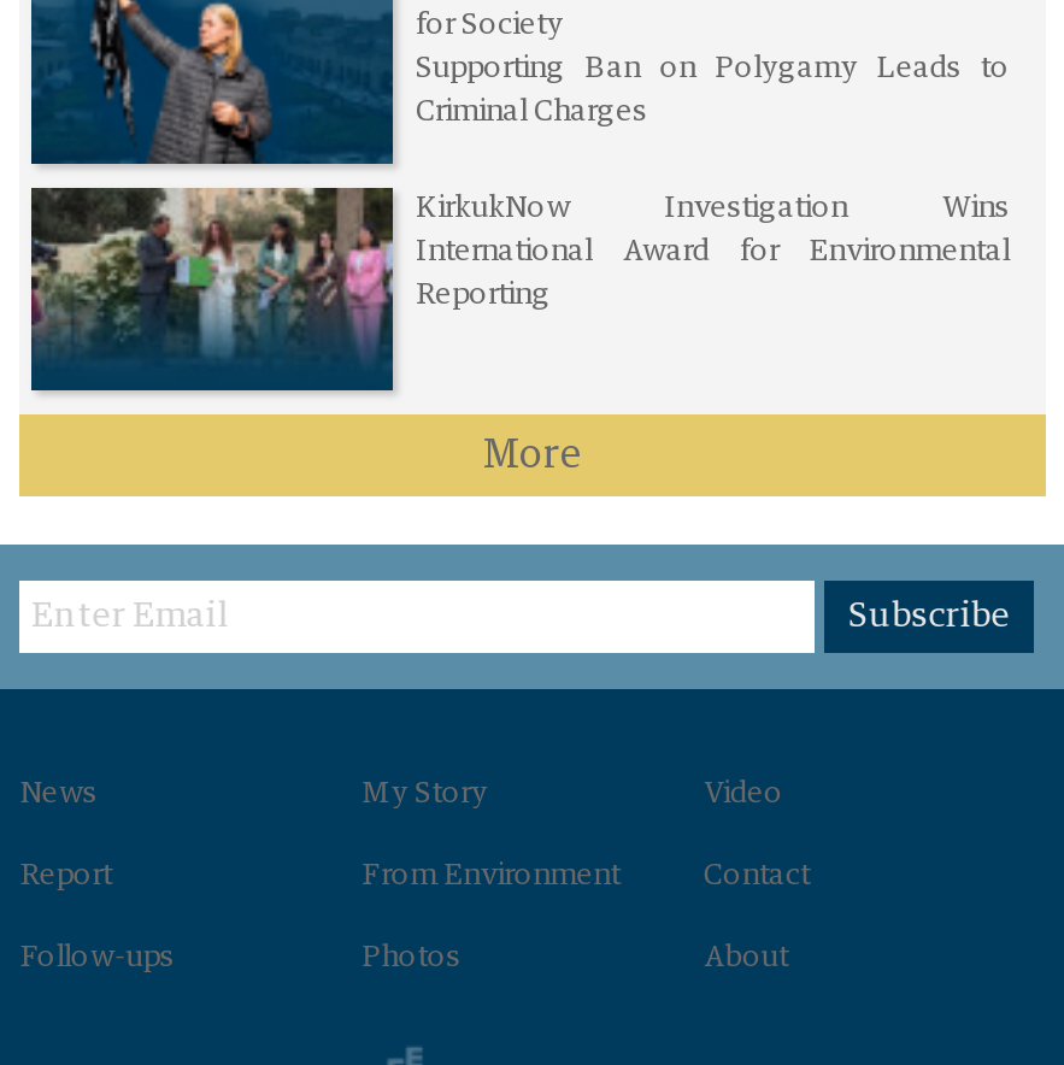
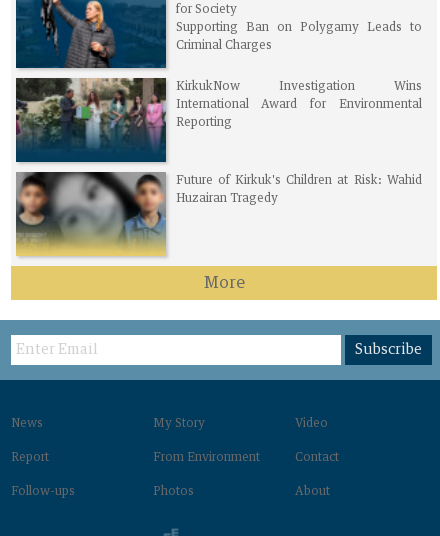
+ [image]
+ Future of Kirkuk's Children at Risk: Wahid
+ Huzairan Tragedy
